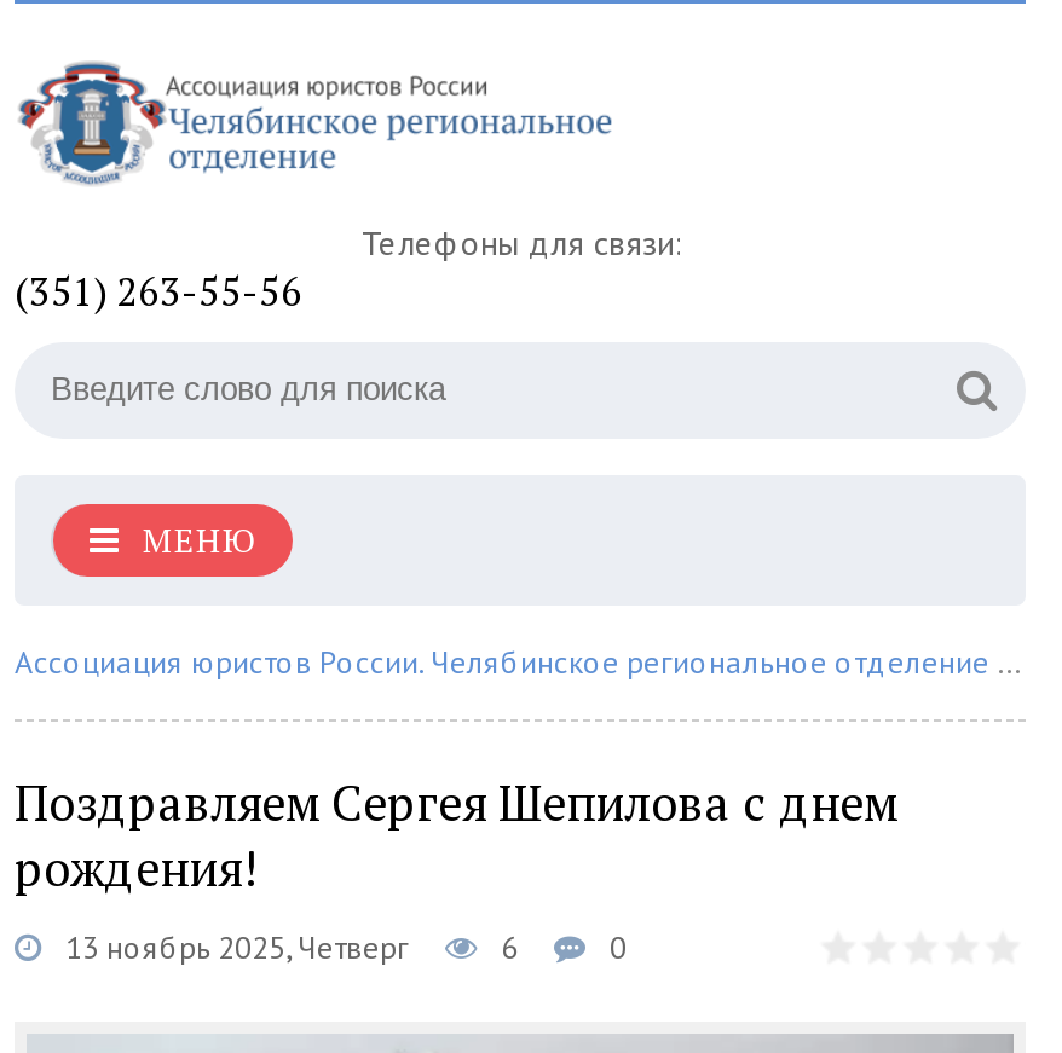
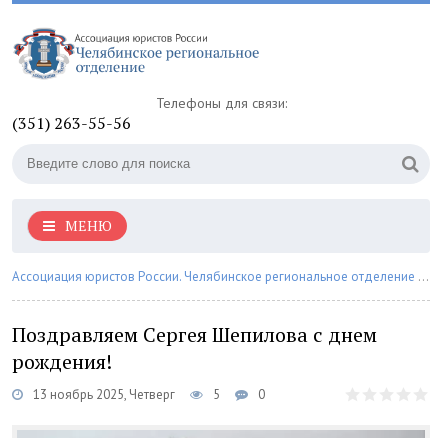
- 6
+ 5
